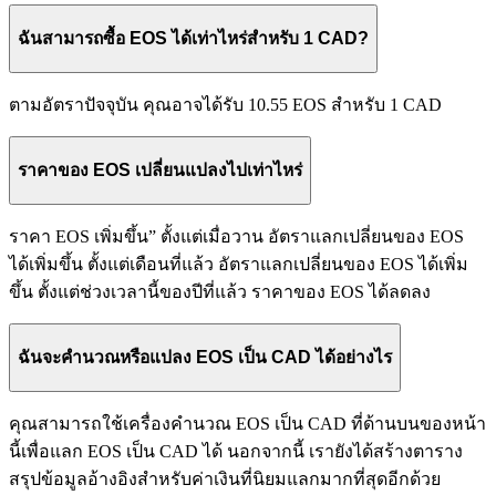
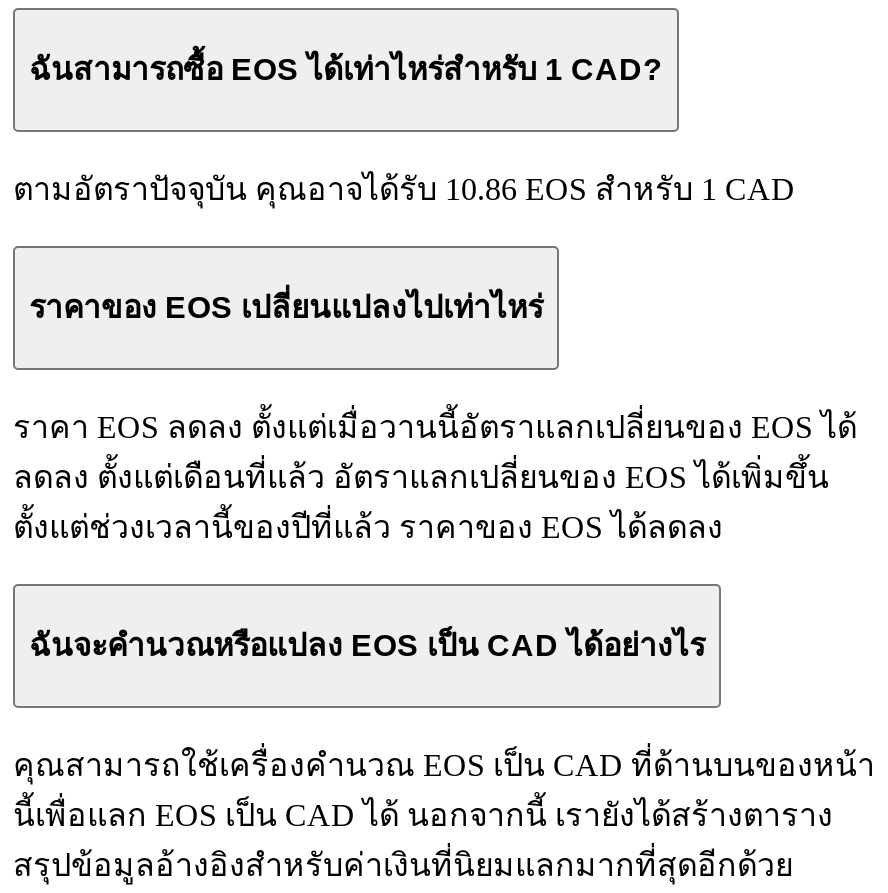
- ตามอัตราปัจจุบัน คุณอาจได้รับ 10.55 EOS สำหรับ 1 CAD
+ ตามอัตราปัจจุบัน คุณอาจได้รับ 10.86 EOS สำหรับ 1 CAD

- ราคา EOS เพิ่มขึ้น” ตั้งแต่เมื่อวาน อัตราแลกเปลี่ยนของ EOS
+ ราคา EOS ลดลง ตั้งแต่เมื่อวานนี้อัตราแลกเปลี่ยนของ EOS ได้

- ได้เพิ่มขึ้น ตั้งแต่เดือนที่แล้ว อัตราแลกเปลี่ยนของ EOS ได้เพิ่ม
+ ลดลง ตั้งแต่เดือนที่แล้ว อัตราแลกเปลี่ยนของ EOS ได้เพิ่มขึ้น

- ขึ้น ตั้งแต่ช่วงเวลานี้ของปีที่แล้ว ราคาของ EOS ได้ลดลง
+ ตั้งแต่ช่วงเวลานี้ของปีที่แล้ว ราคาของ EOS ได้ลดลง
